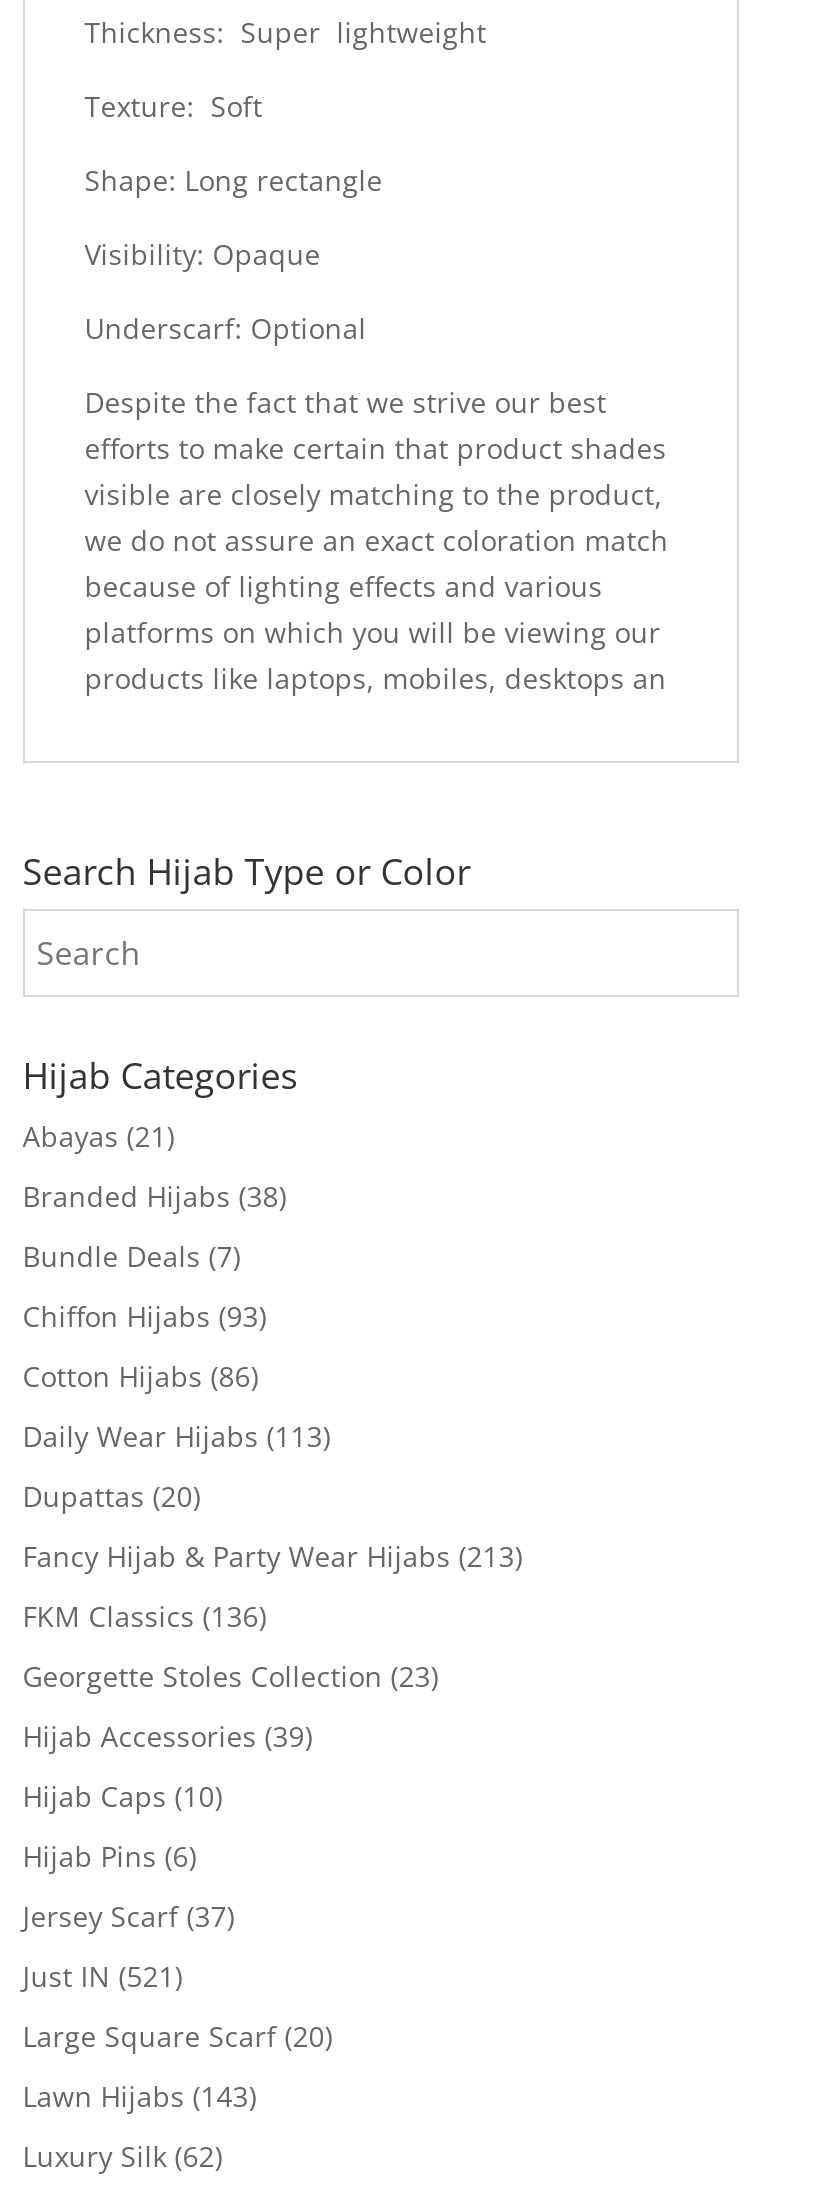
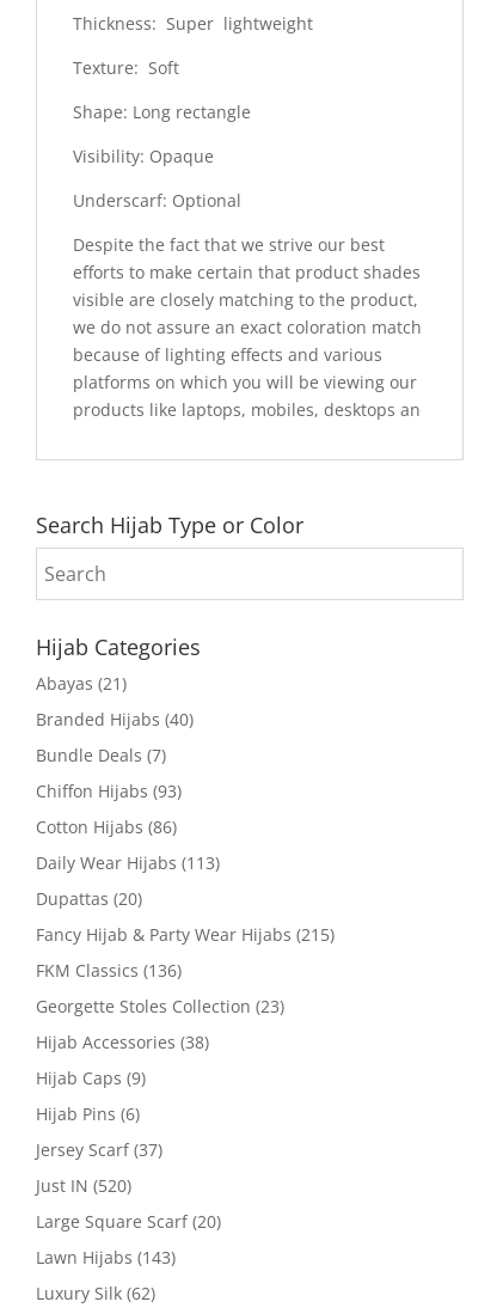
- Branded Hijabs (38)
+ Branded Hijabs (40)

- Fancy Hijab & Party Wear Hijabs (213)
+ Fancy Hijab & Party Wear Hijabs (215)

- Hijab Accessories (39)
+ Hijab Accessories (38)

- Hijab Caps (10)
+ Hijab Caps (9)

- Just IN (521)
+ Just IN (520)
